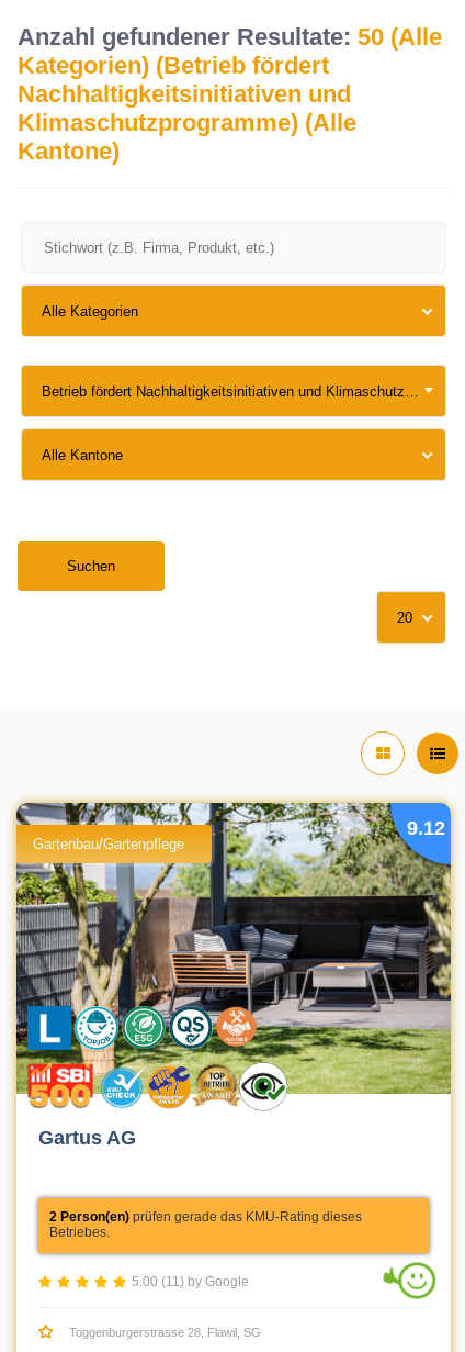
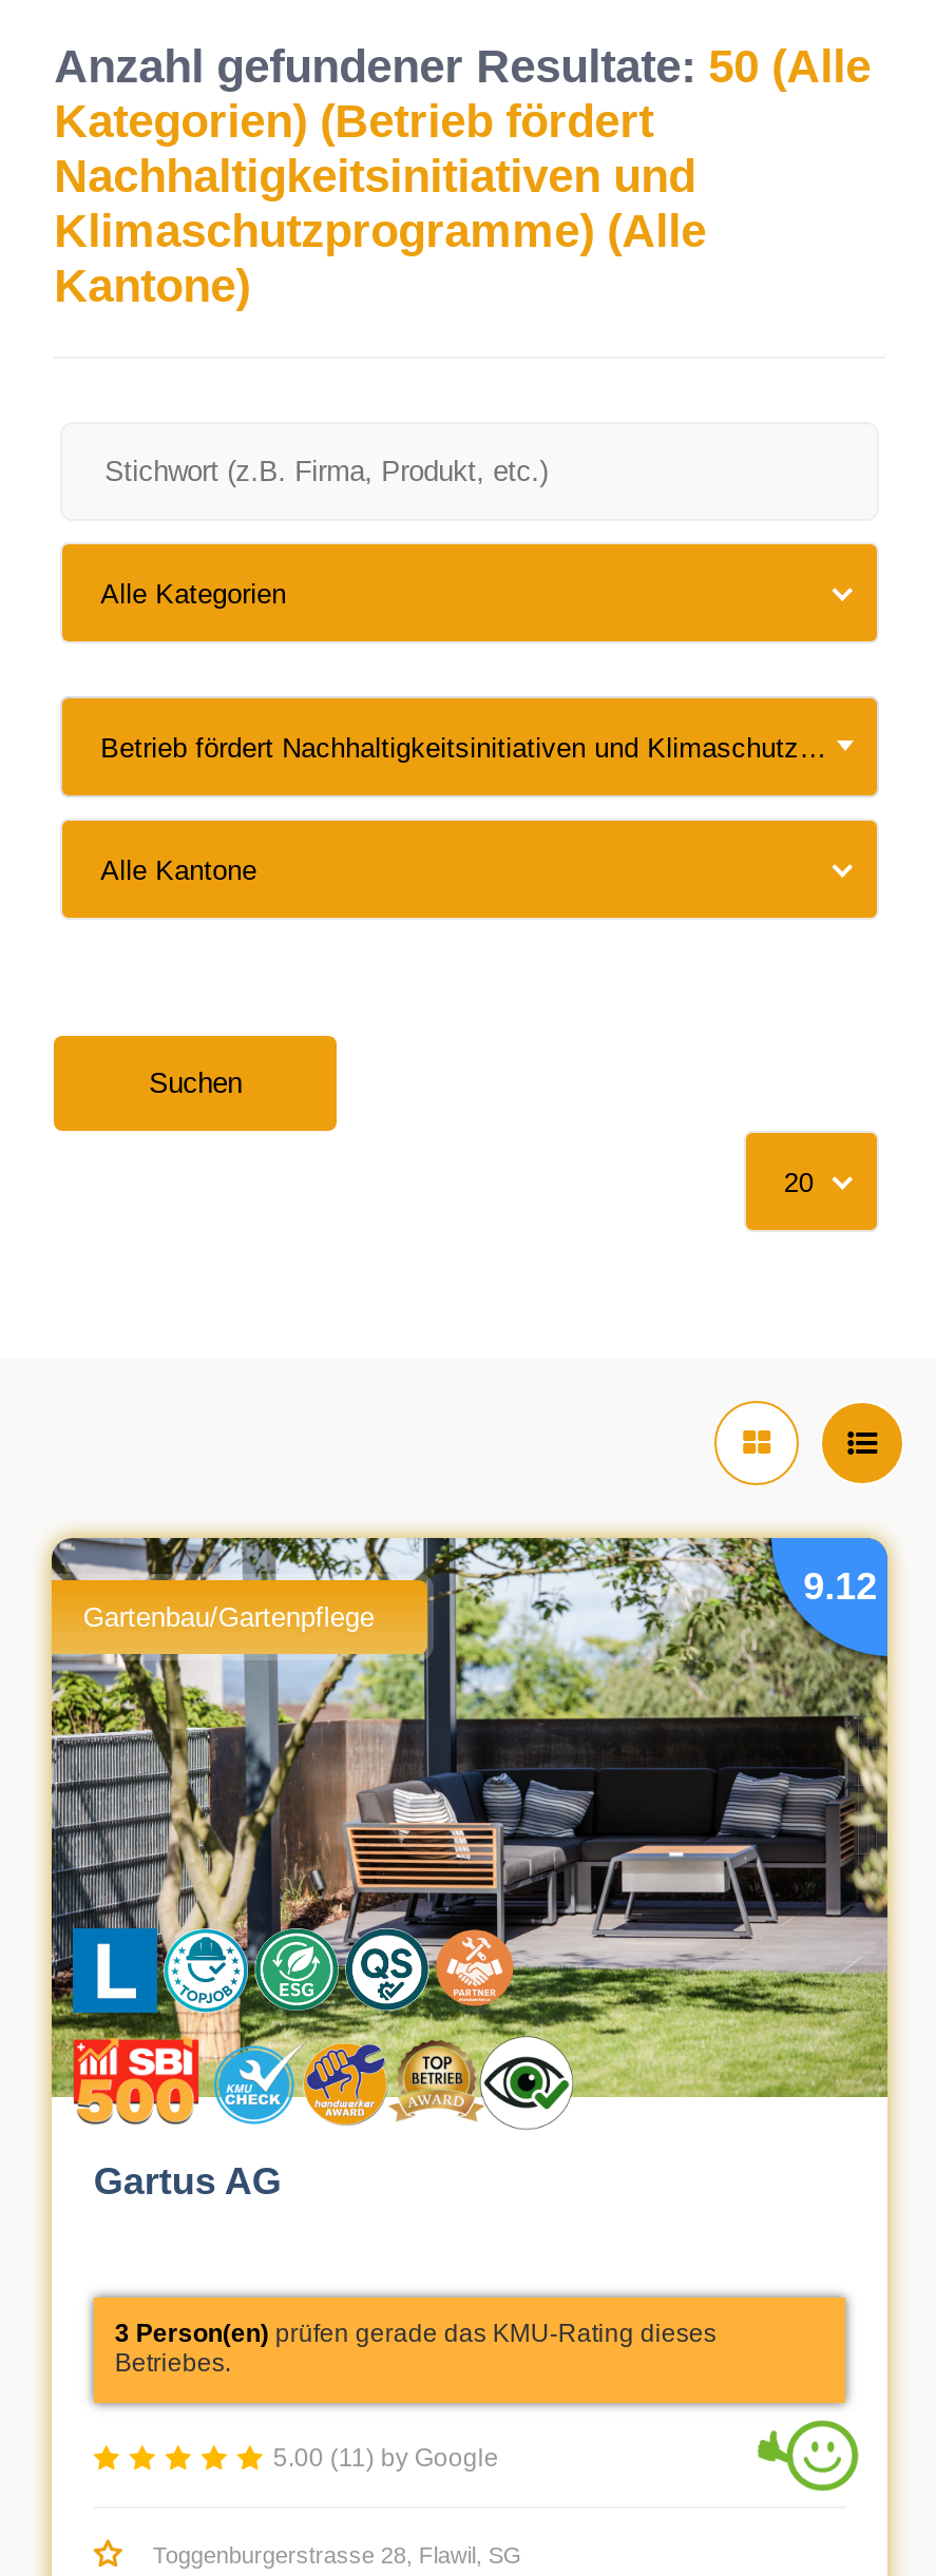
- 2 Person(en) prüfen gerade das KMU-Rating dieses
+ 3 Person(en) prüfen gerade das KMU-Rating dieses
